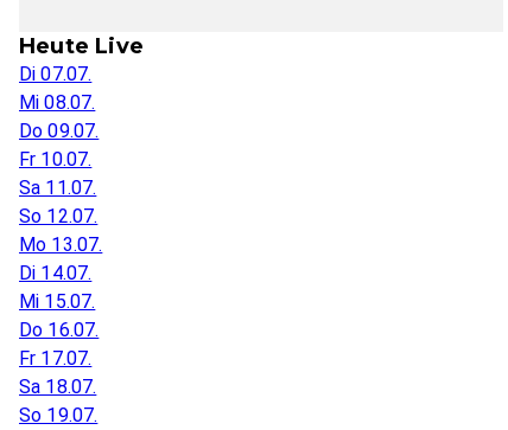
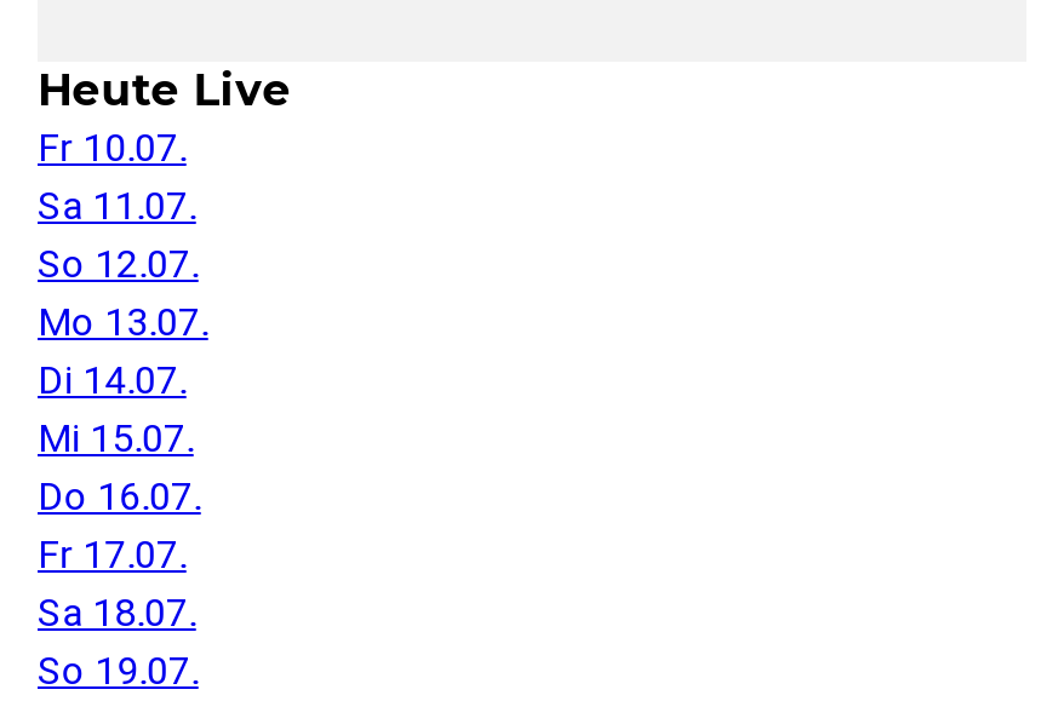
- Di 07.07.
- Mi 08.07.
- Do 09.07.
